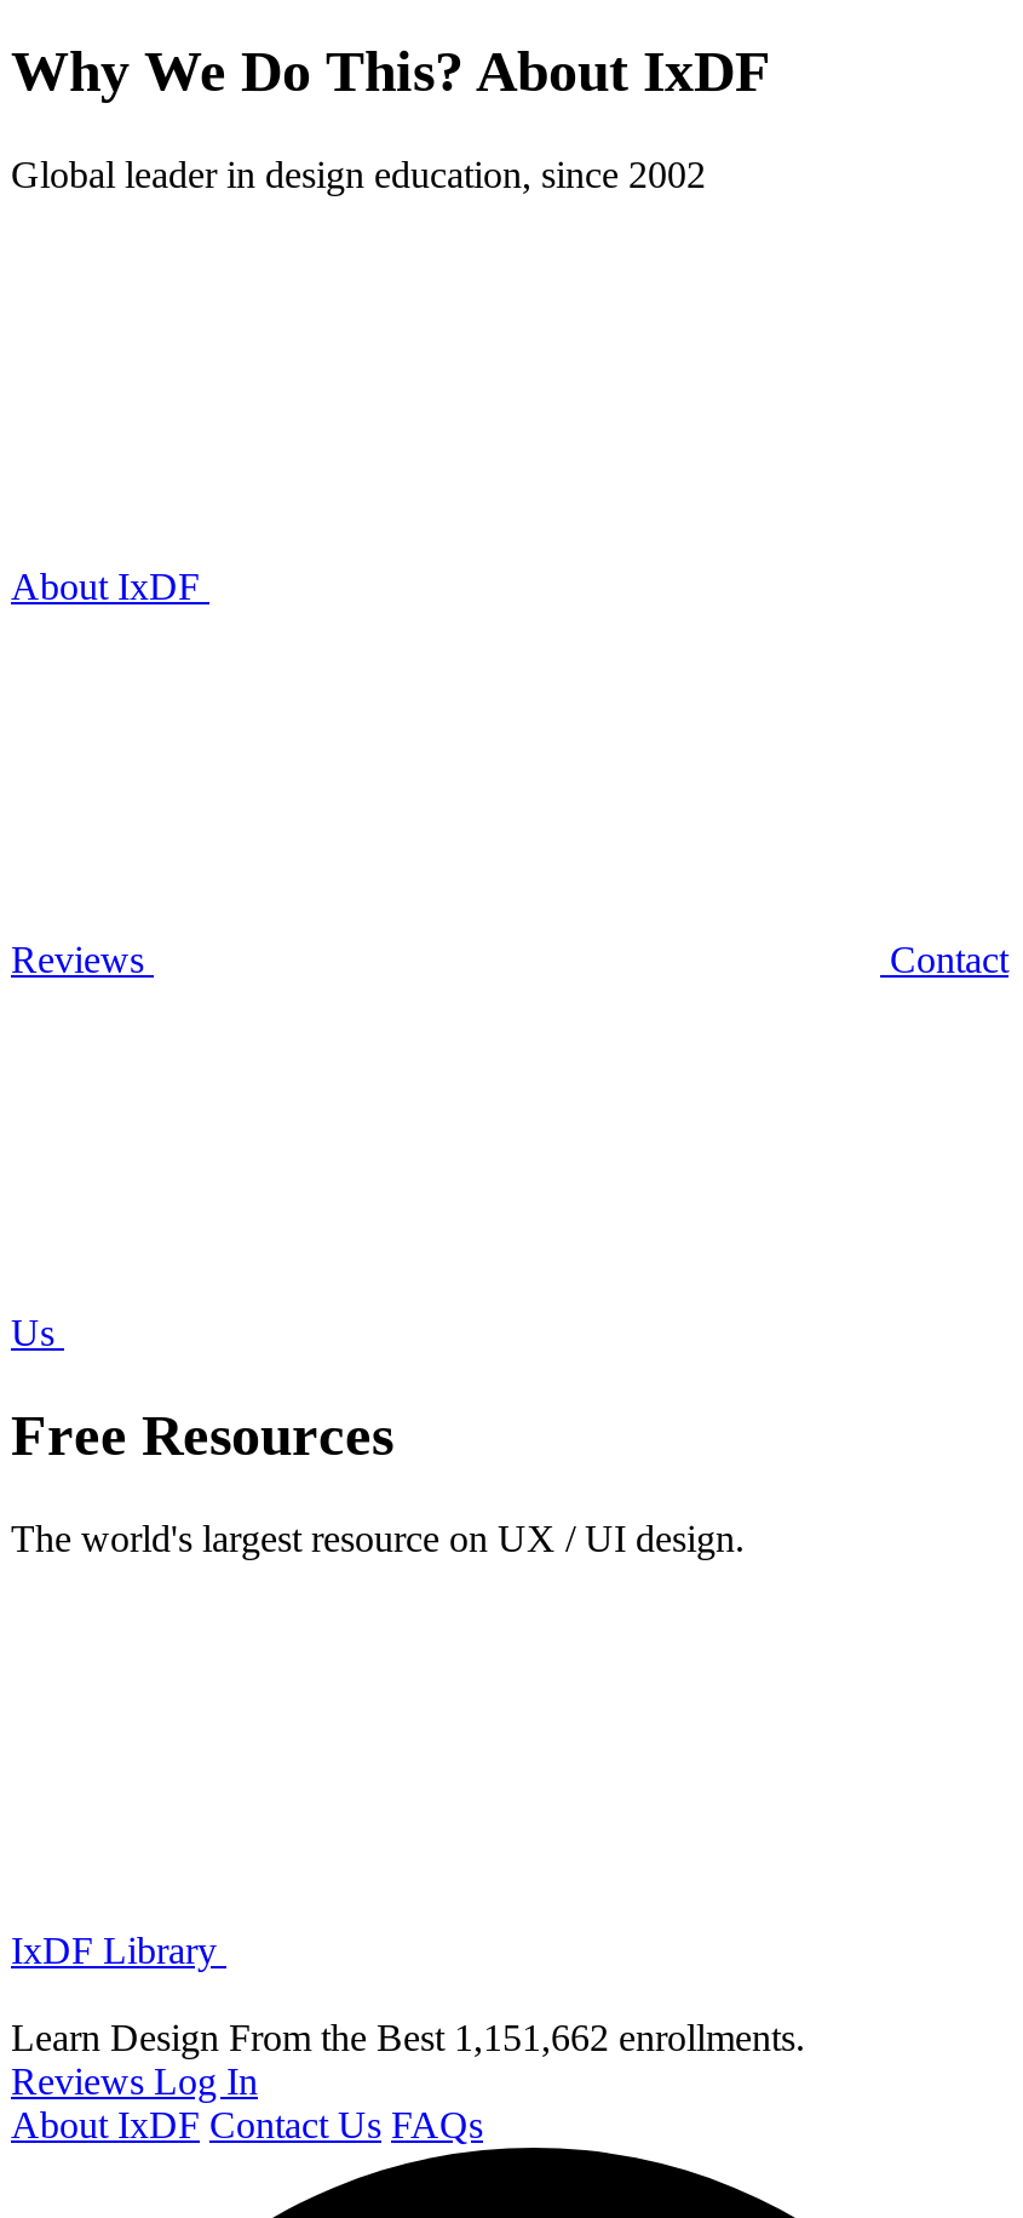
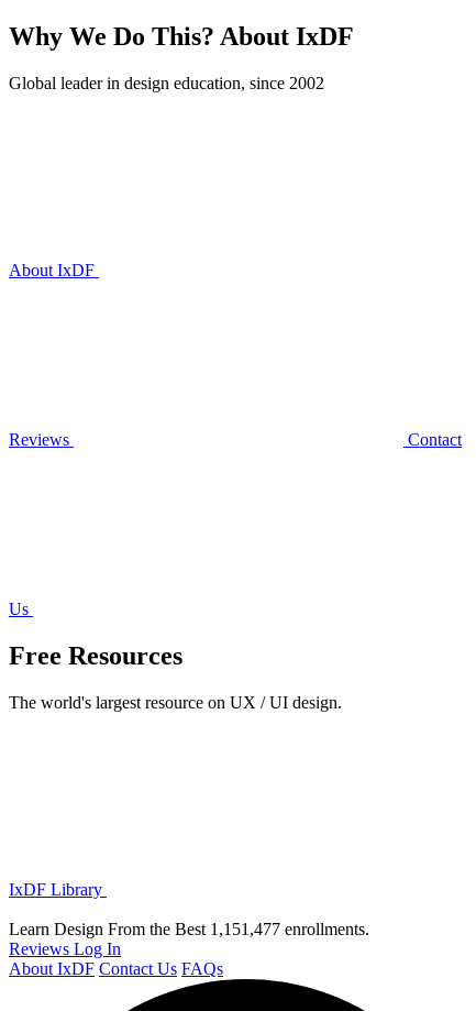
- Learn Design From the Best 1,151,662 enrollments.
+ Learn Design From the Best 1,151,477 enrollments.
